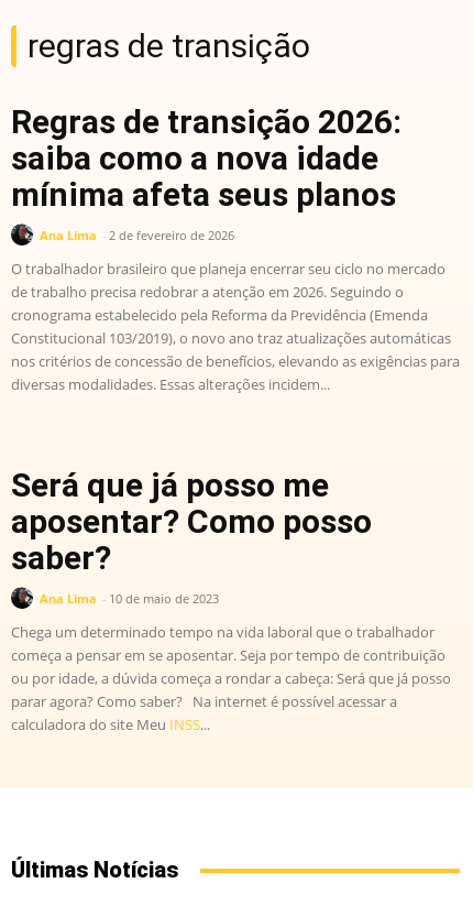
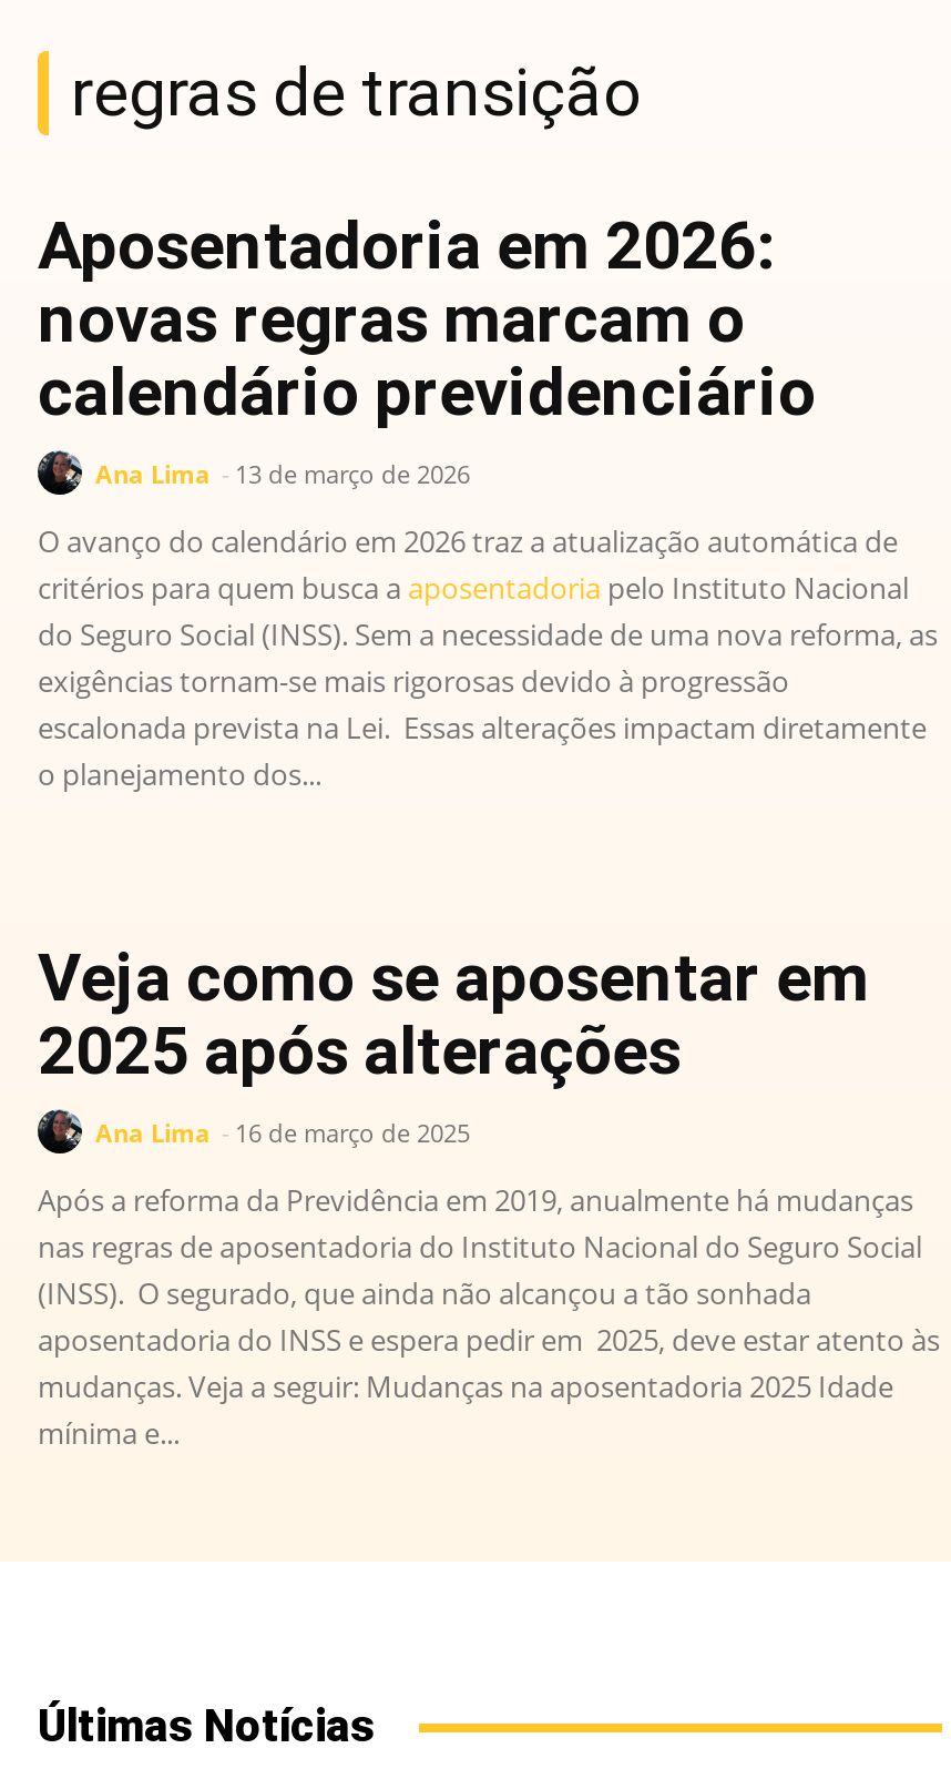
- Regras de transição 2026:
- saiba como a nova idade
- mínima afeta seus planos
- Ana Lima - 2 de fevereiro de 2026
+ Aposentadoria em 2026:
+ novas regras marcam o
+ calendário previdenciário
+ Ana Lima - 13 de março de 2026

- O trabalhador brasileiro que planeja encerrar seu ciclo no mercado
- de trabalho precisa redobrar a atenção em 2026. Seguindo o
- cronograma estabelecido pela Reforma da Previdência (Emenda
- Constitucional 103/2019), o novo ano traz atualizações automáticas
- nos critérios de concessão de benefícios, elevando as exigências para
- diversas modalidades. Essas alterações incidem...
+ O avanço do calendário em 2026 traz a atualização automática de
+ critérios para quem busca a aposentadoria pelo Instituto Nacional
+ do Seguro Social (INSS). Sem a necessidade de uma nova reforma, as
+ exigências tornam-se mais rigorosas devido à progressão
+ escalonada prevista na Lei. Essas alterações impactam diretamente
+ o planejamento dos...

- Será que já posso me
- aposentar? Como posso
- saber?
- Ana Lima - 10 de maio de 2023
+ Veja como se aposentar em
+ 2025 após alterações
+ Ana Lima - 16 de março de 2025

- Chega um determinado tempo na vida laboral que o trabalhador
- começa a pensar em se aposentar. Seja por tempo de contribuição
- ou por idade, a dúvida começa a rondar a cabeça: Será que já posso
- parar agora? Como saber? Na internet é possível acessar a
- calculadora do site Meu INSS...
+ Após a reforma da Previdência em 2019, anualmente há mudanças
+ nas regras de aposentadoria do Instituto Nacional do Seguro Social
+ (INSS). O segurado, que ainda não alcançou a tão sonhada
+ aposentadoria do INSS e espera pedir em 2025, deve estar atento às
+ mudanças. Veja a seguir: Mudanças na aposentadoria 2025 Idade
+ mínima e...
